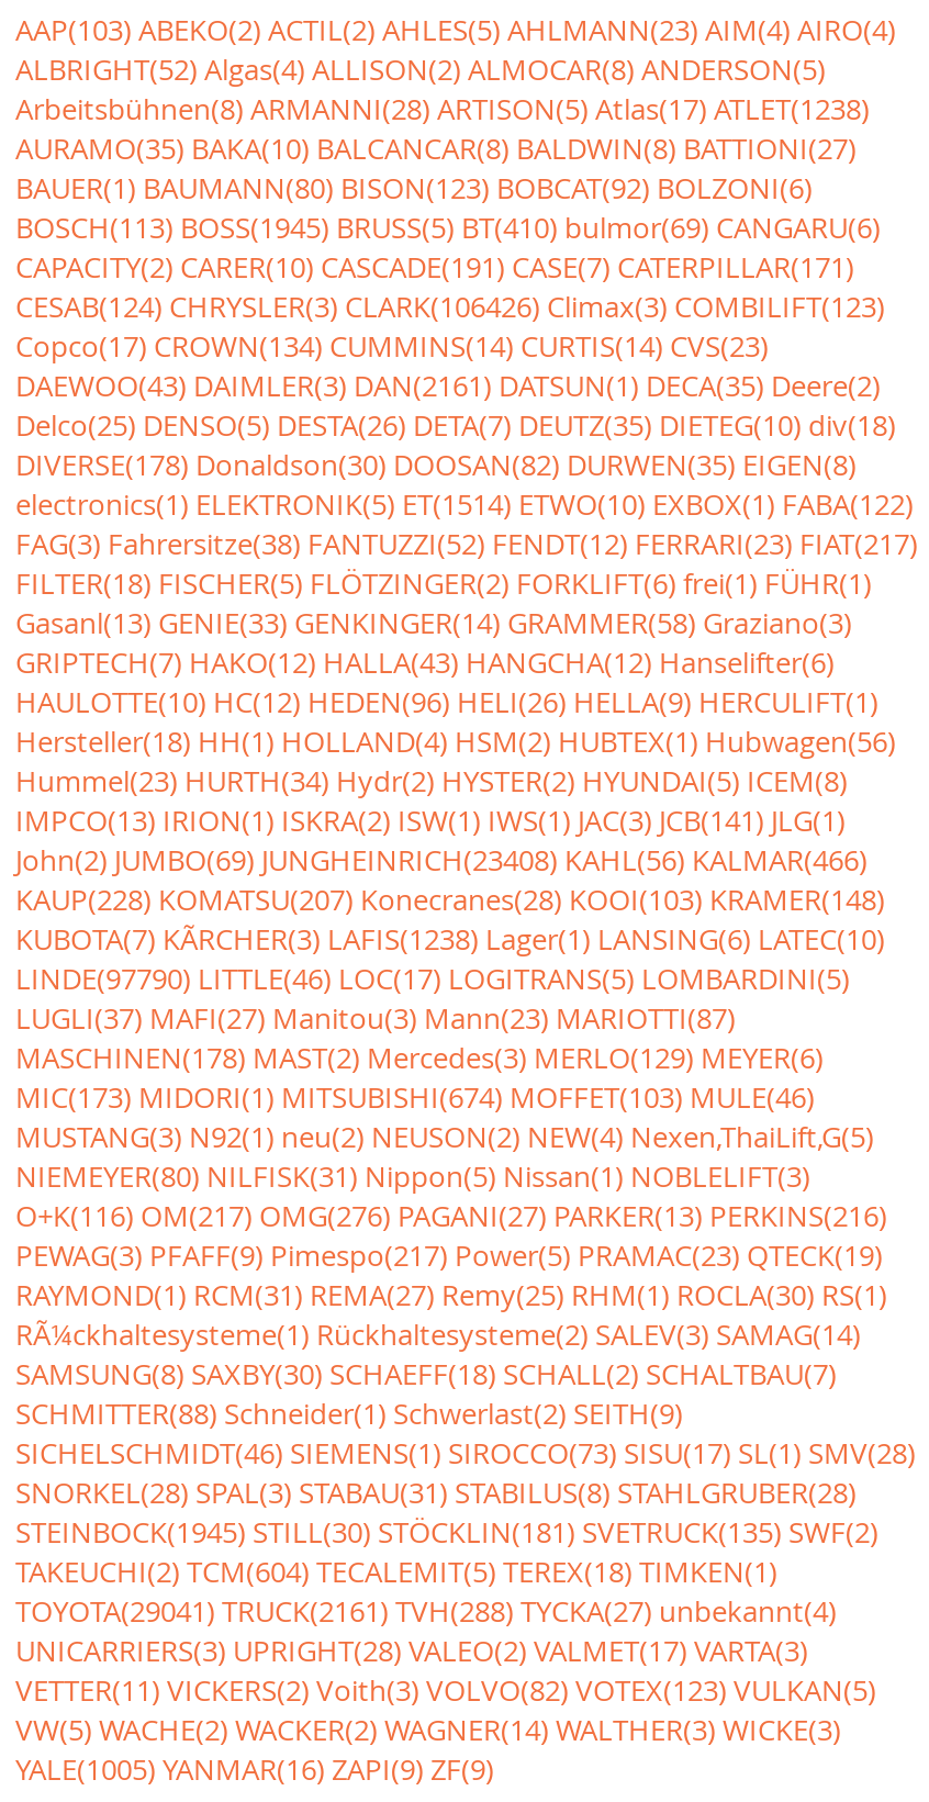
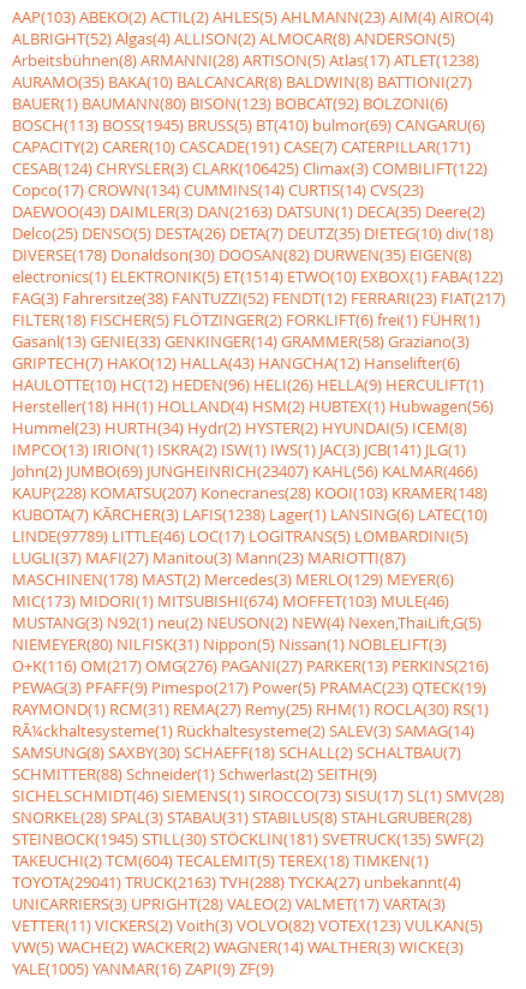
- CESAB(124) CHRYSLER(3) CLARK(106426) Climax(3) COMBILIFT(123)
+ CESAB(124) CHRYSLER(3) CLARK(106425) Climax(3) COMBILIFT(122)

- DAEWOO(43) DAIMLER(3) DAN(2161) DATSUN(1) DECA(35) Deere(2)
+ DAEWOO(43) DAIMLER(3) DAN(2163) DATSUN(1) DECA(35) Deere(2)

- John(2) JUMBO(69) JUNGHEINRICH(23408) KAHL(56) KALMAR(466)
+ John(2) JUMBO(69) JUNGHEINRICH(23407) KAHL(56) KALMAR(466)

- LINDE(97790) LITTLE(46) LOC(17) LOGITRANS(5) LOMBARDINI(5)
+ LINDE(97789) LITTLE(46) LOC(17) LOGITRANS(5) LOMBARDINI(5)

- TOYOTA(29041) TRUCK(2161) TVH(288) TYCKA(27) unbekannt(4)
+ TOYOTA(29041) TRUCK(2163) TVH(288) TYCKA(27) unbekannt(4)
